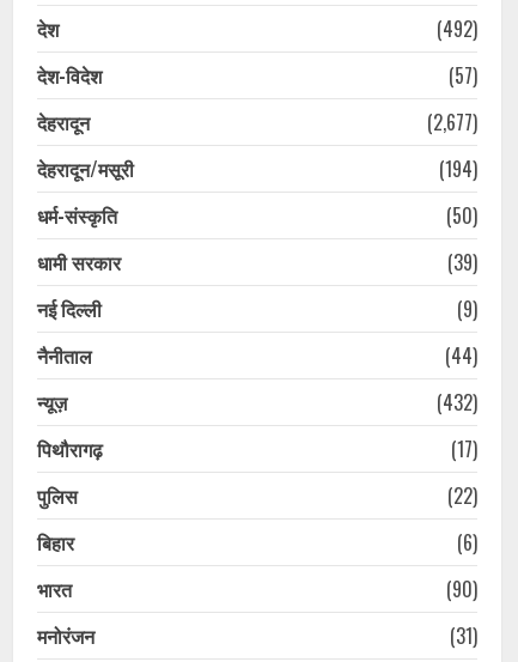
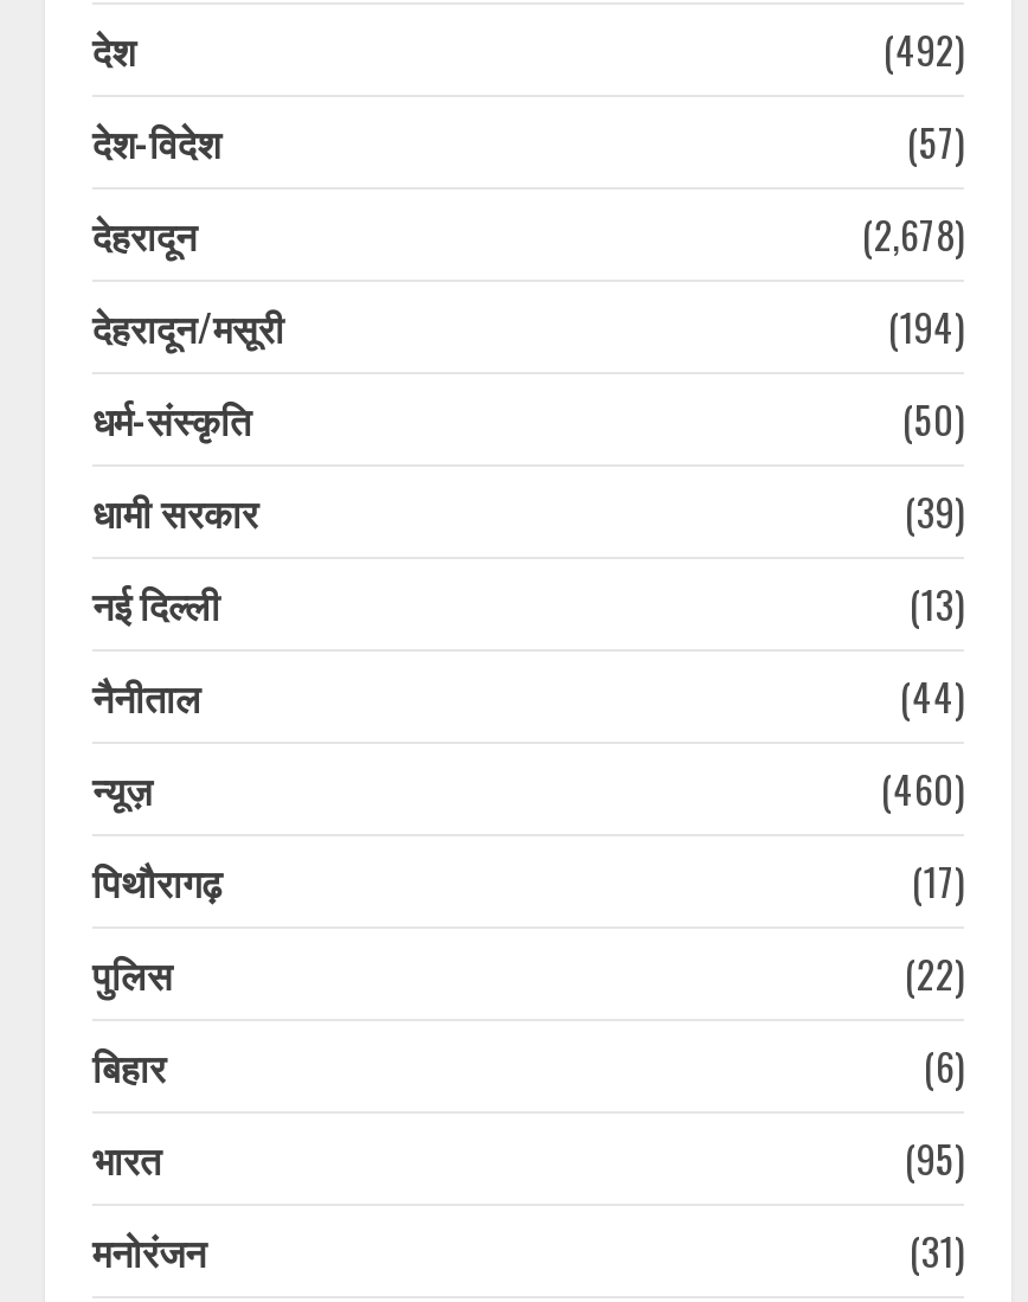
- (2,677)
+ (2,678)

- (9)
+ (13)

- (432)
+ (460)

- (90)
+ (95)
